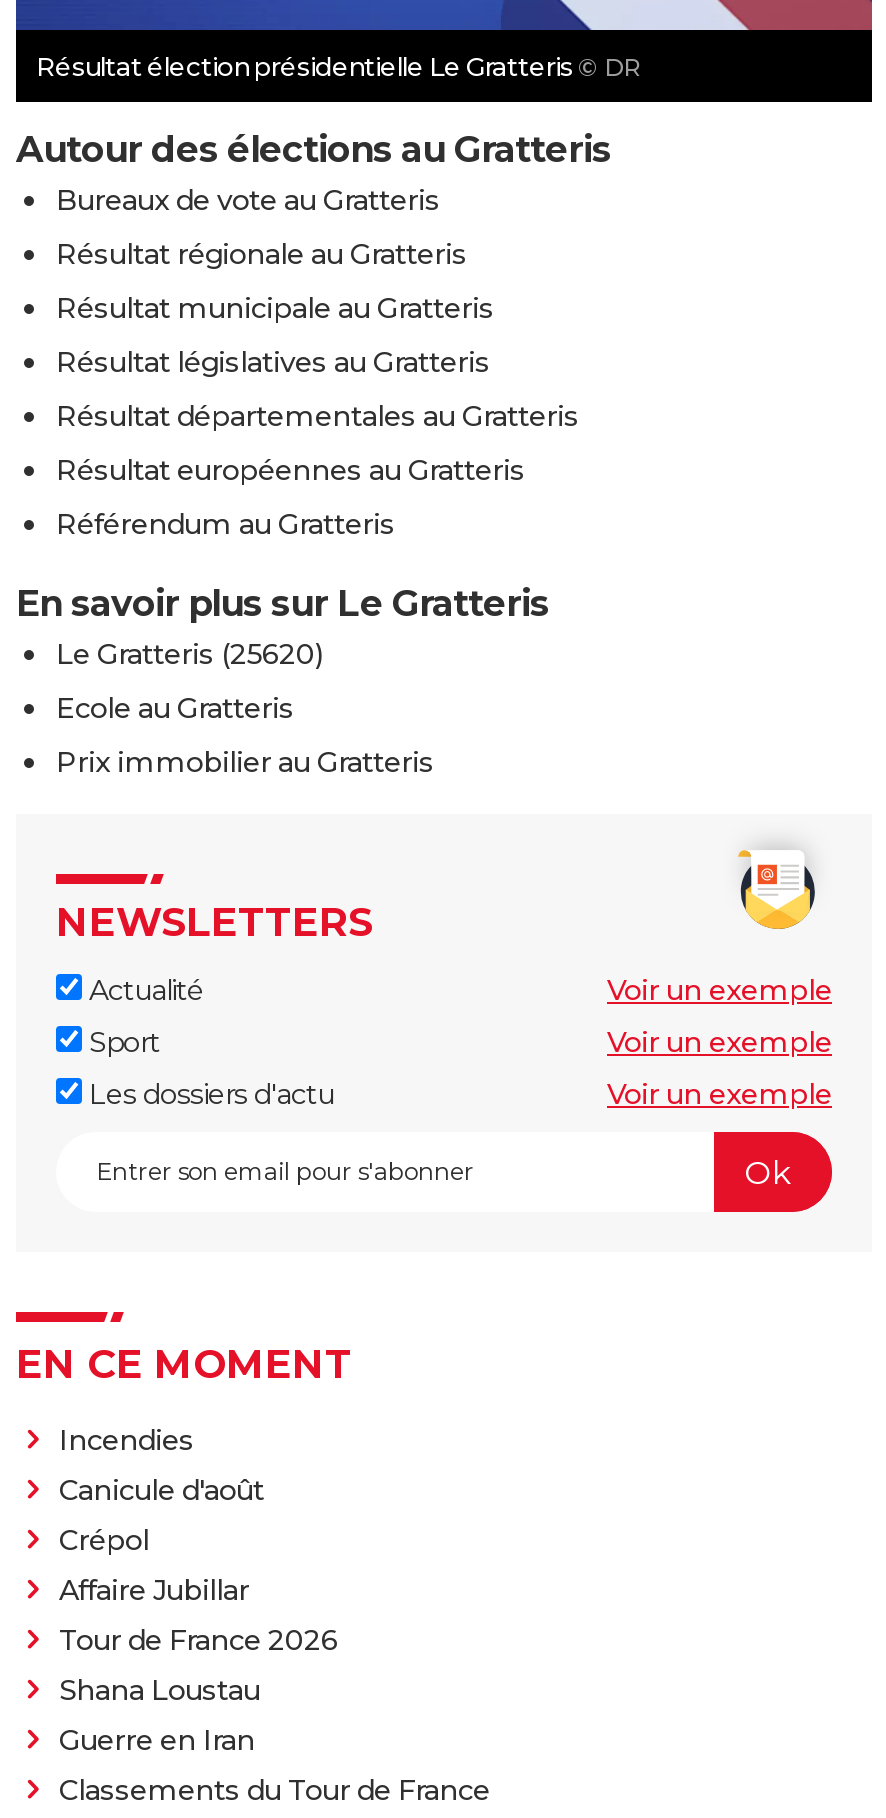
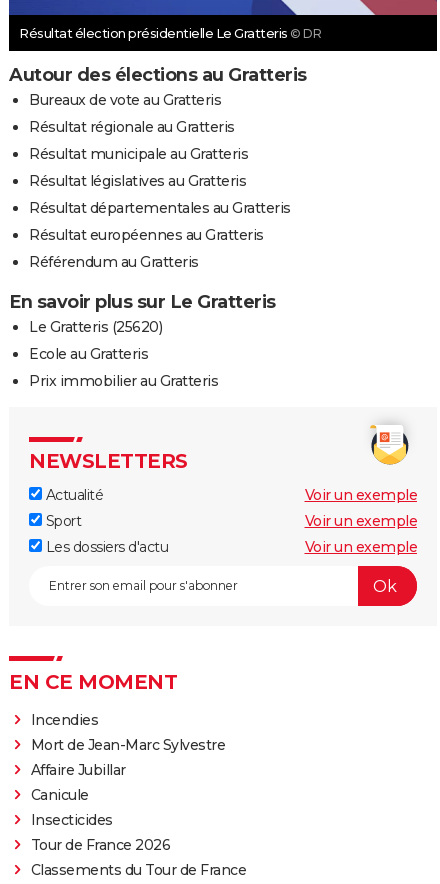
- Canicule d'août
- Crépol
+ Mort de Jean-Marc Sylvestre

+ Canicule
+ Insecticides

moved down: Tour de France 2026

- Shana Loustau
- Guerre en Iran
